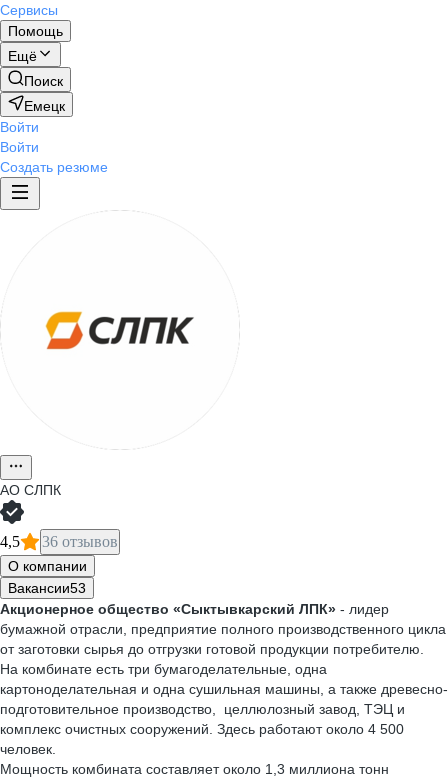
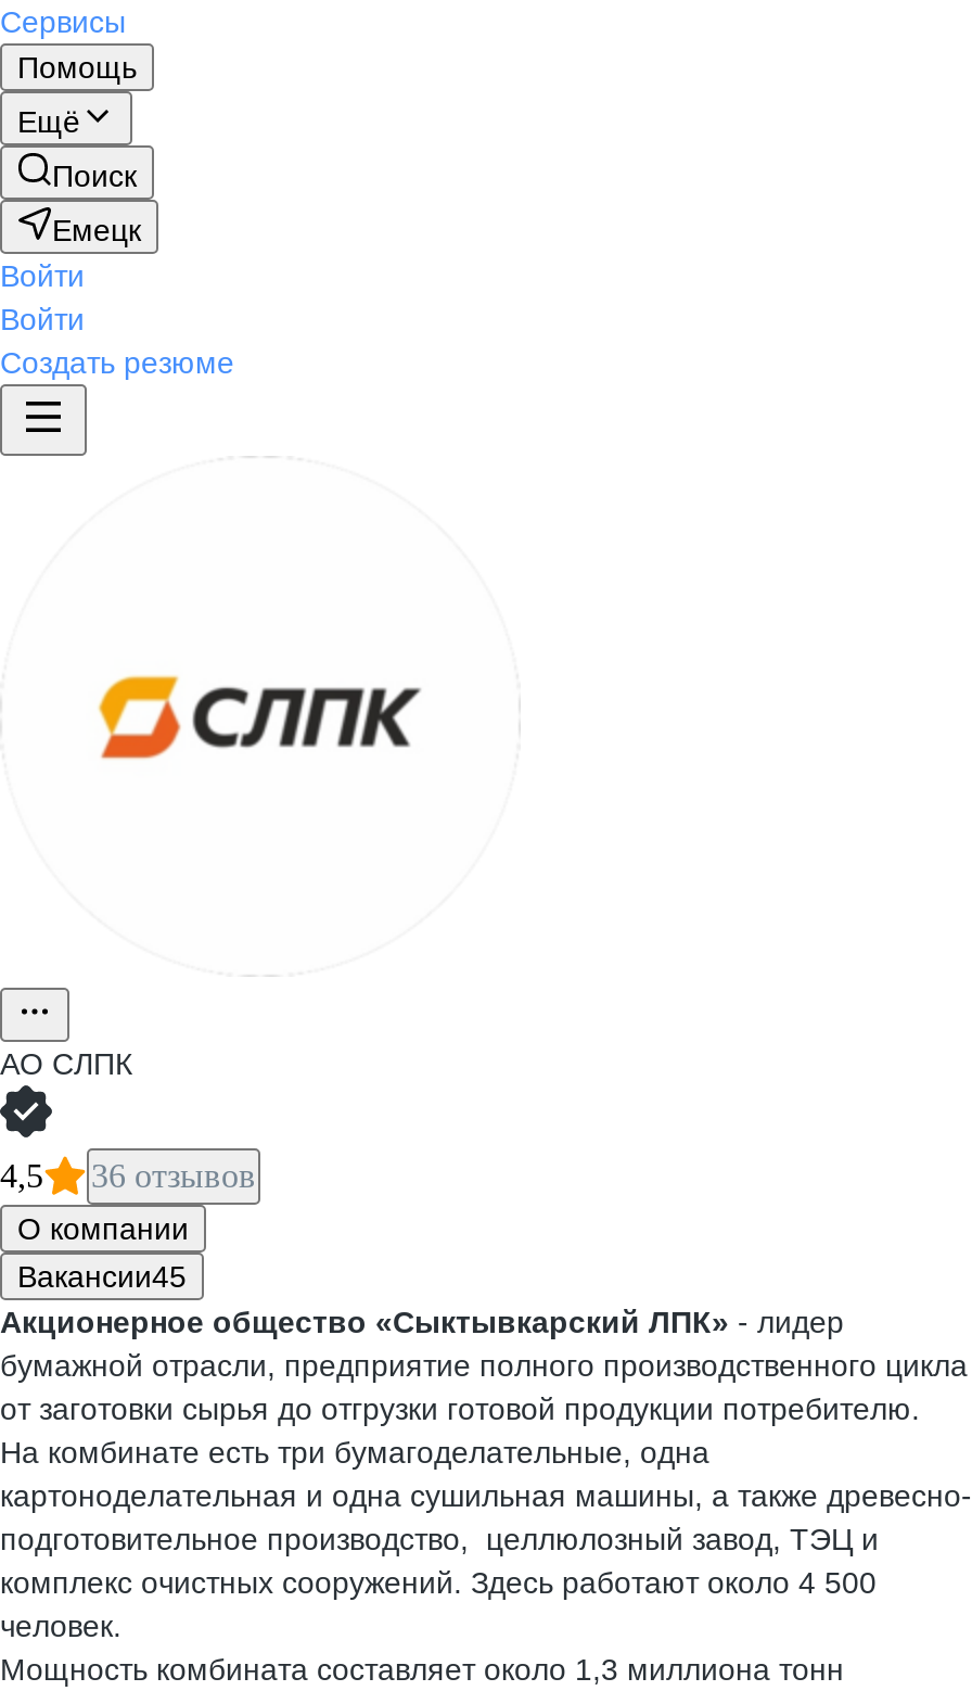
- Вакансии53
+ Вакансии45
